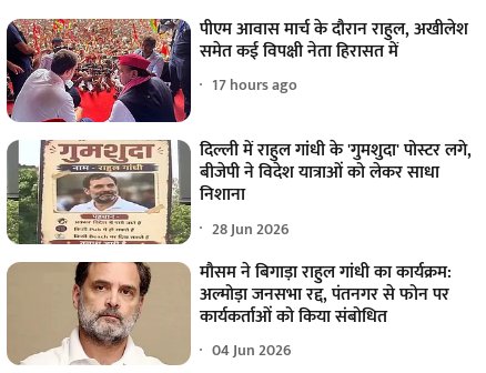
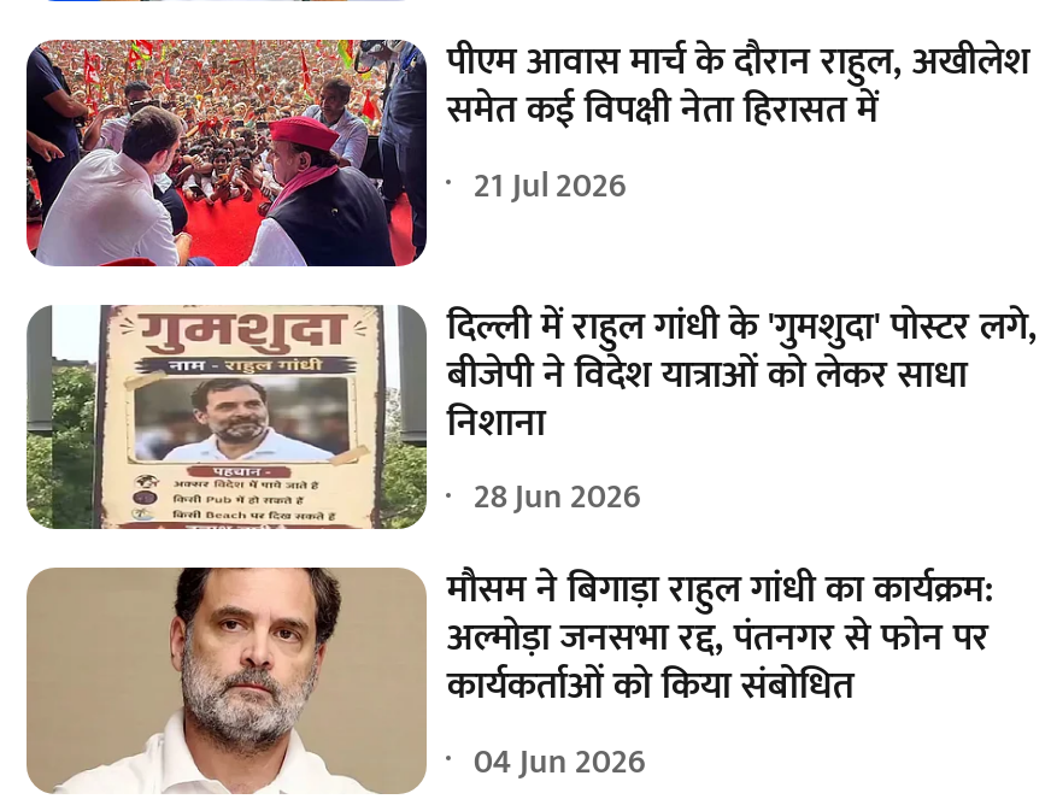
- 17 hours ago
+ 21 Jul 2026
